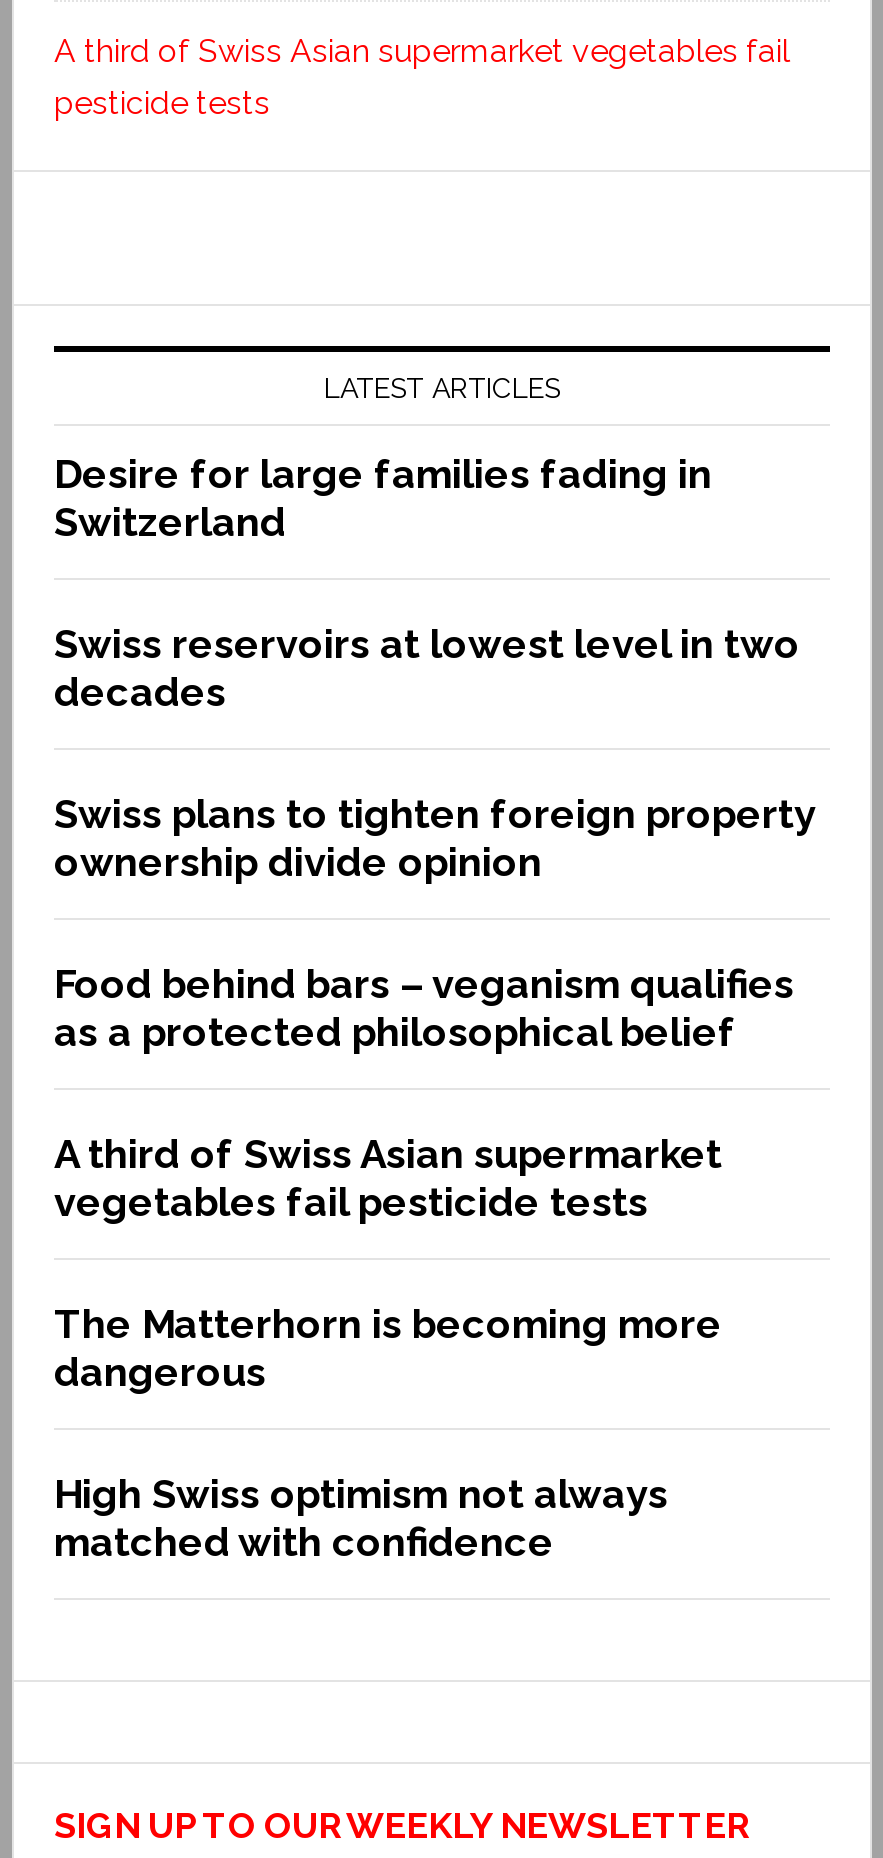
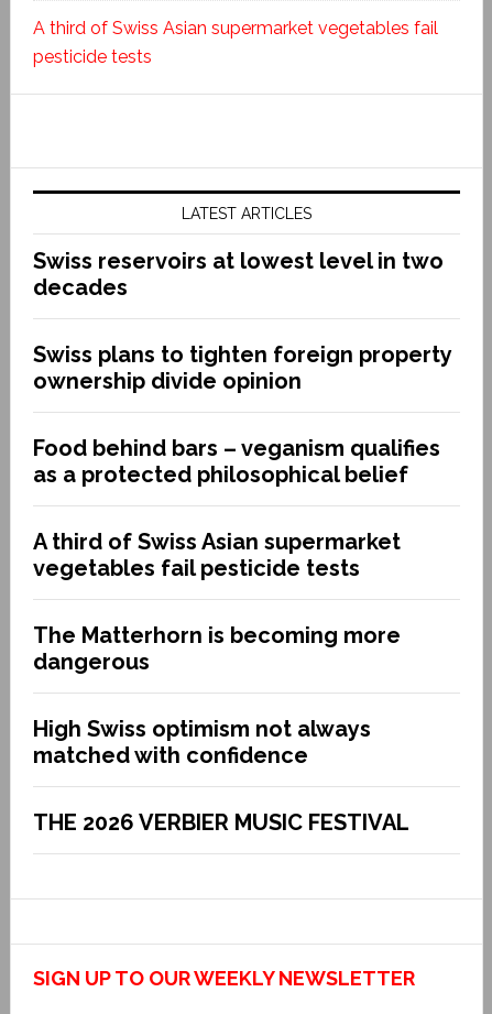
- Desire for large families fading in
- Switzerland

moved up: Swiss reservoirs at lowest level in two | decades | Swiss plans to tighten foreign property | ... | High Swiss optimism not always | matched with confidence

+ THE 2026 VERBIER MUSIC FESTIVAL
